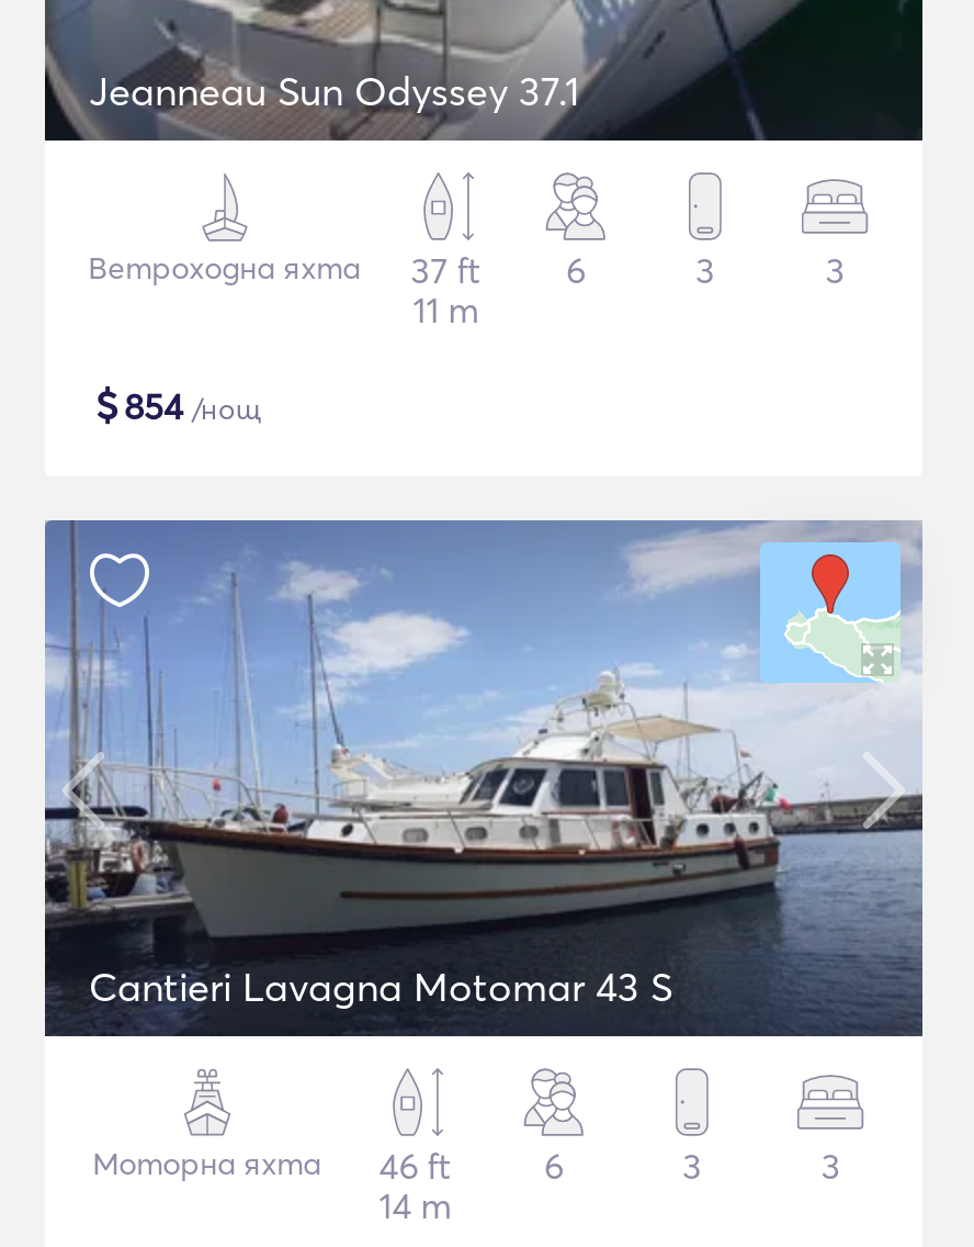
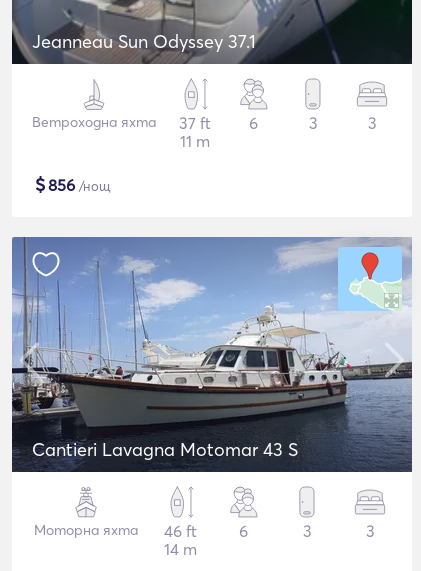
- $854 /нощ
+ $856 /нощ
